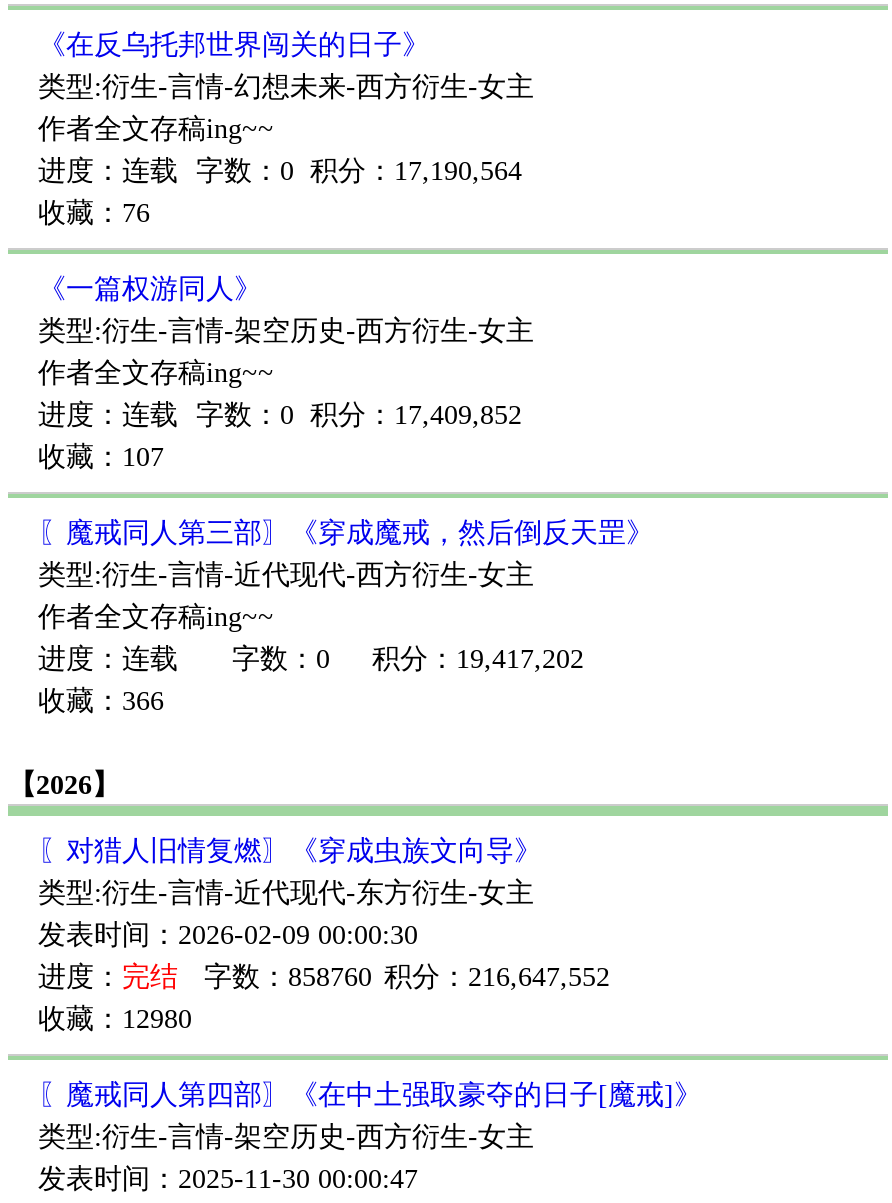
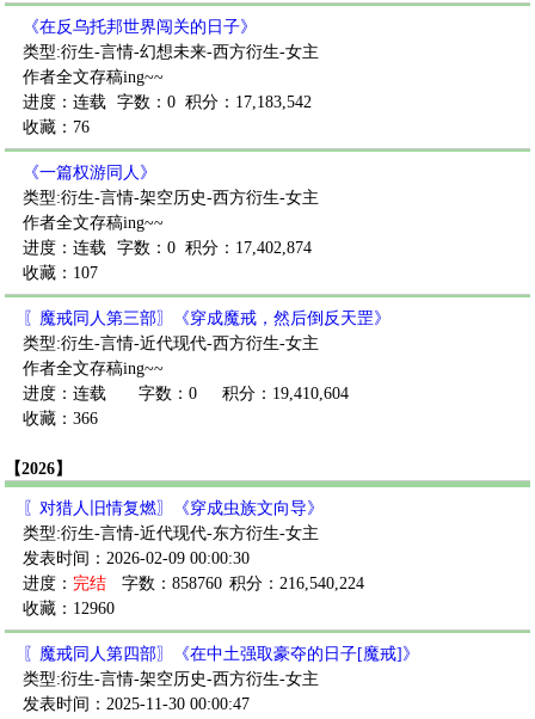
- 进度：连载 字数：0 积分：17,190,564
+ 进度：连载 字数：0 积分：17,183,542

- 进度：连载 字数：0 积分：17,409,852
+ 进度：连载 字数：0 积分：17,402,874

- 进度：连载 字数：0 积分：19,417,202
+ 进度：连载 字数：0 积分：19,410,604

- 进度：完结 字数：858760 积分：216,647,552
+ 进度：完结 字数：858760 积分：216,540,224

- 收藏：12980
+ 收藏：12960
